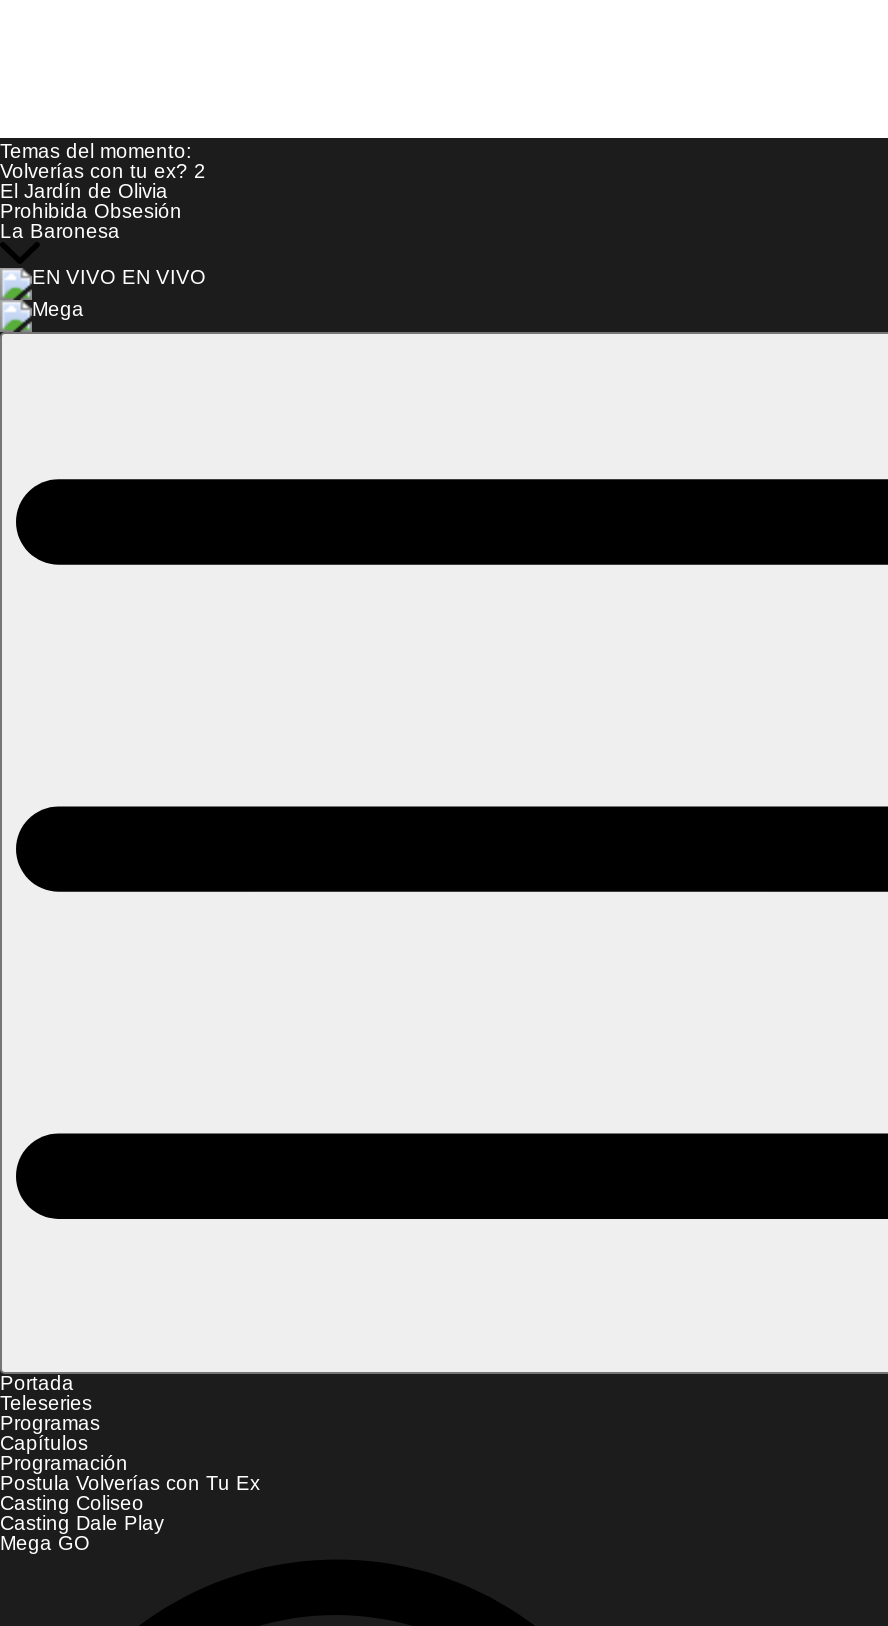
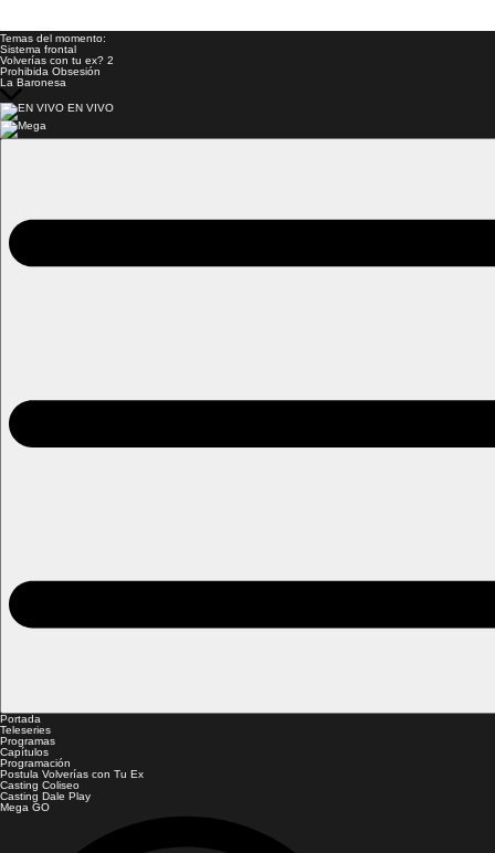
+ Sistema frontal

- El Jardín de Olivia
